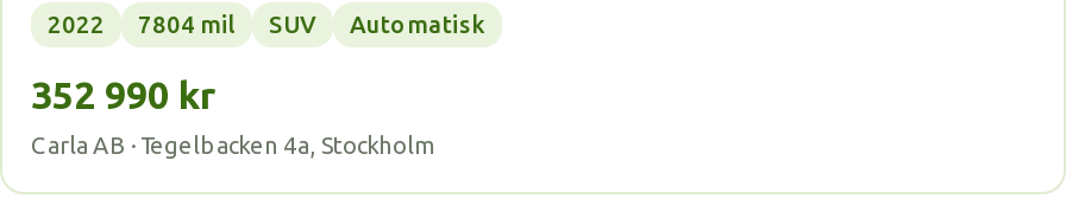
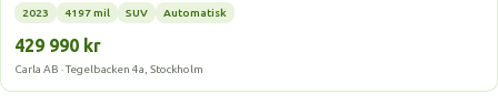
- 2022
- 7804 mil
+ 2023
+ 4197 mil

- 352 990 kr
+ 429 990 kr
